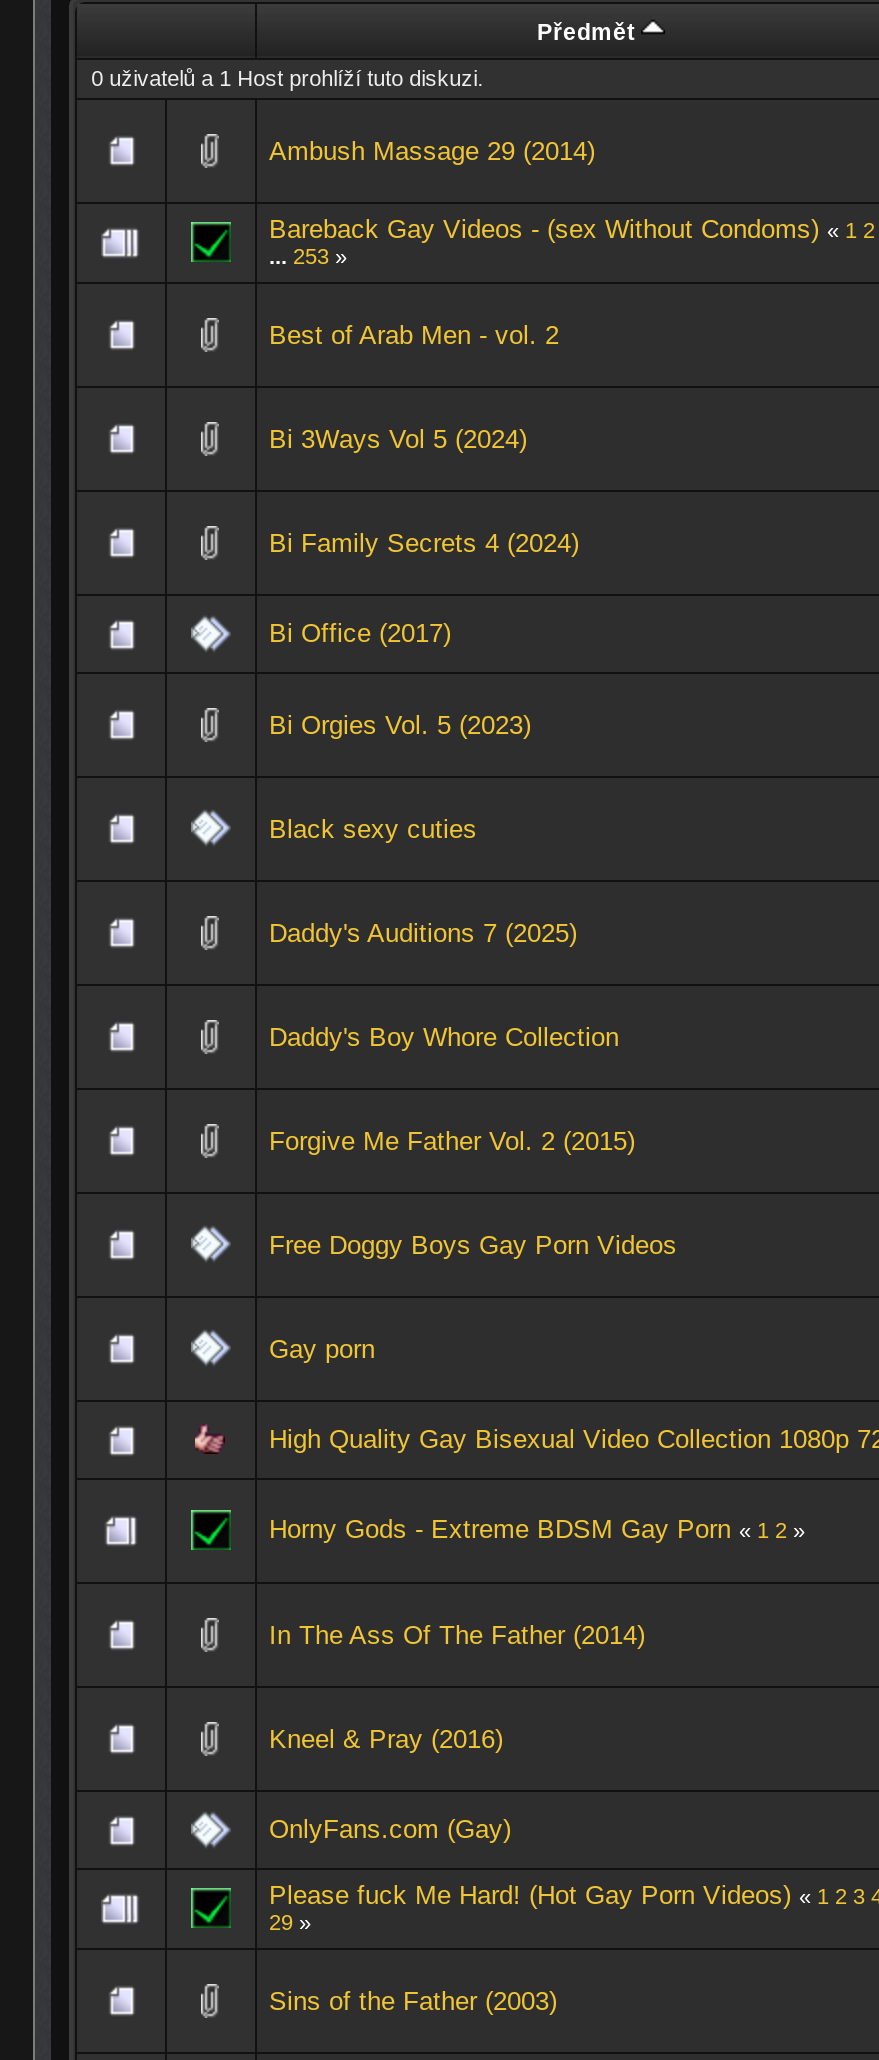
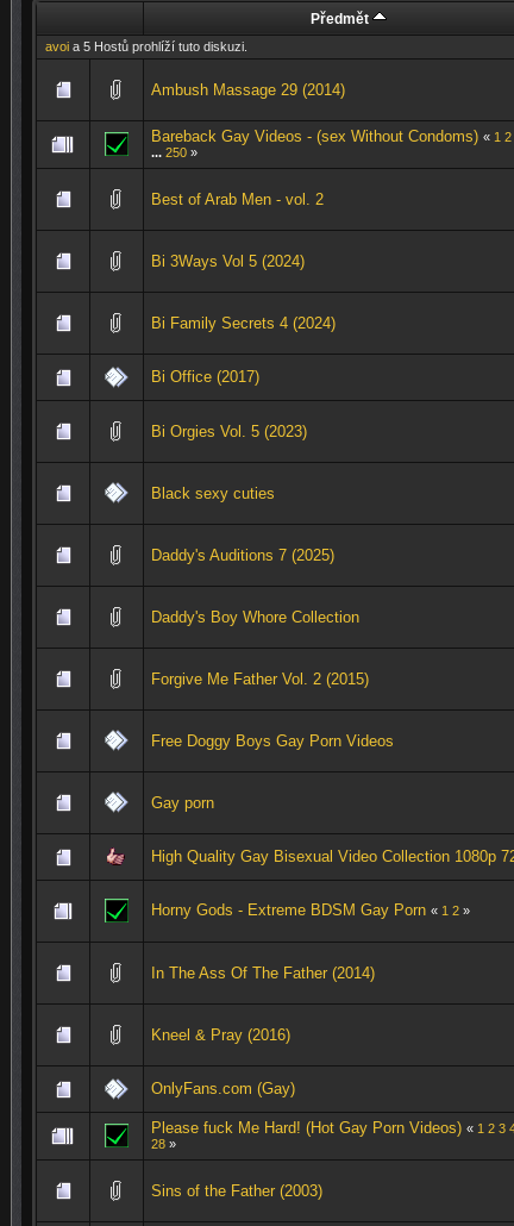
- 0 uživatelů a 1 Host prohlíží tuto diskuzi.
+ avoi a 5 Hostů prohlíží tuto diskuzi.

- ... 253»
+ ... 250»

- 29»
+ 28»
